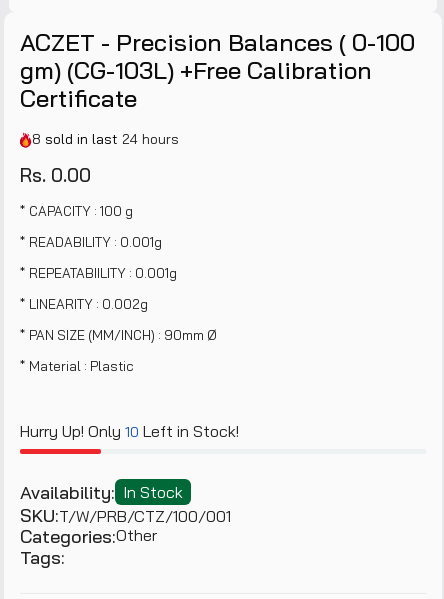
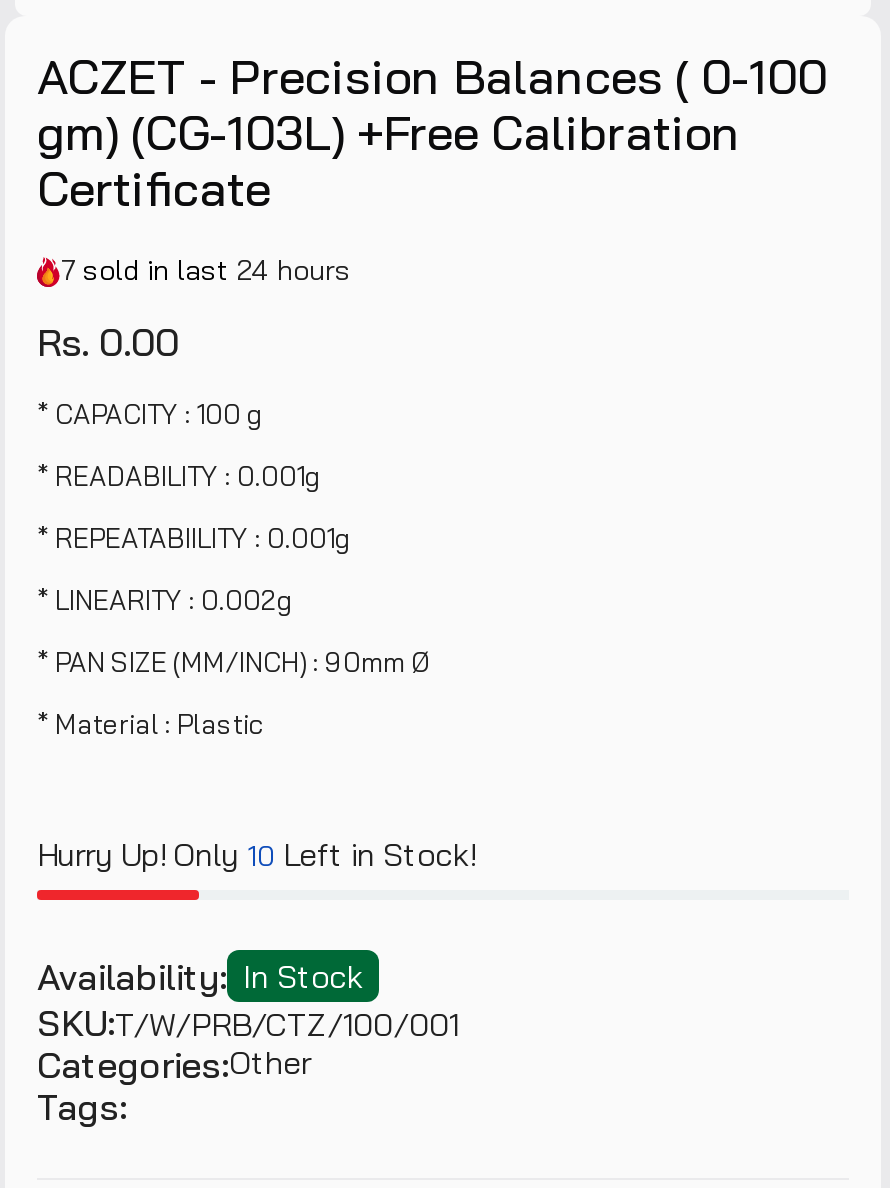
- 8 sold in last 24 hours
+ 7 sold in last 24 hours
